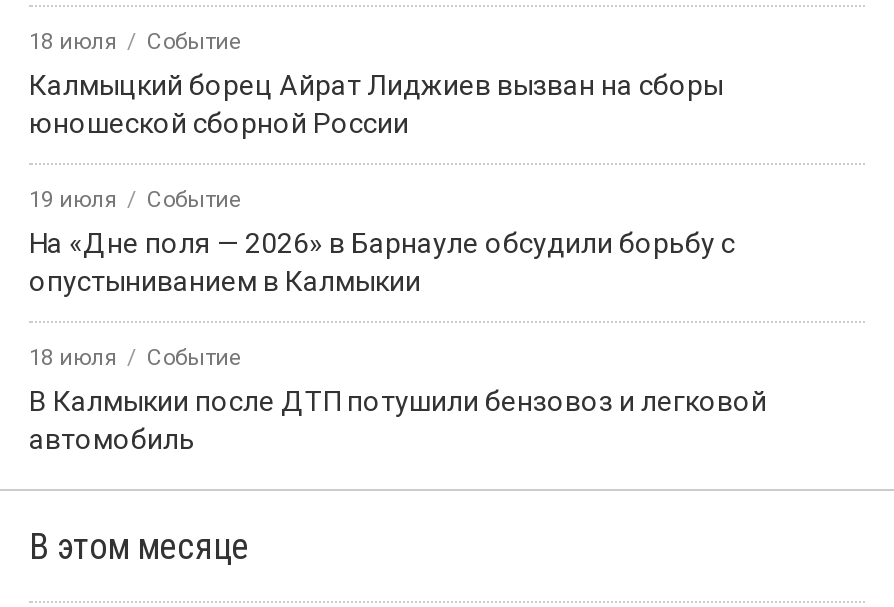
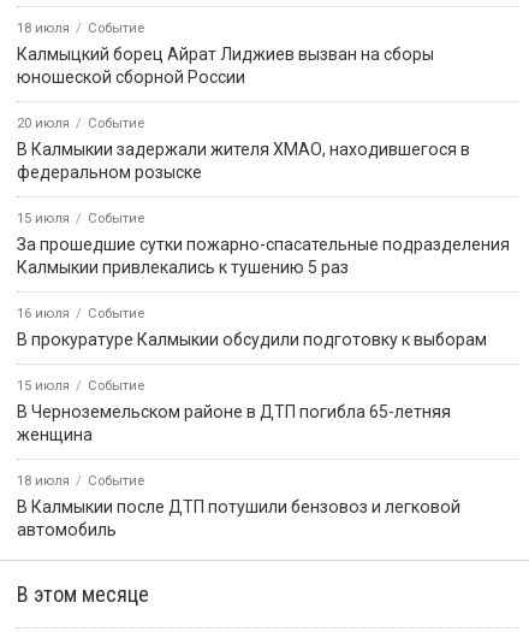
- 19 июля Событие
+ 20 июля Событие

- На «Дне поля — 2026» в Барнауле обсудили борьбу с
- опустыниванием в Калмыкии
+ В Калмыкии задержали жителя ХМАО, находившегося в
+ федеральном розыске
+ 15 июля
+ Событие
+ За прошедшие сутки пожарно-спасательные подразделения
+ Калмыкии привлекались к тушению 5 раз
+ 16 июля
+ Событие
+ В прокуратуре Калмыкии обсудили подготовку к выборам
+ 15 июля
+ Событие
+ В Черноземельском районе в ДТП погибла 65-летняя
+ женщина
